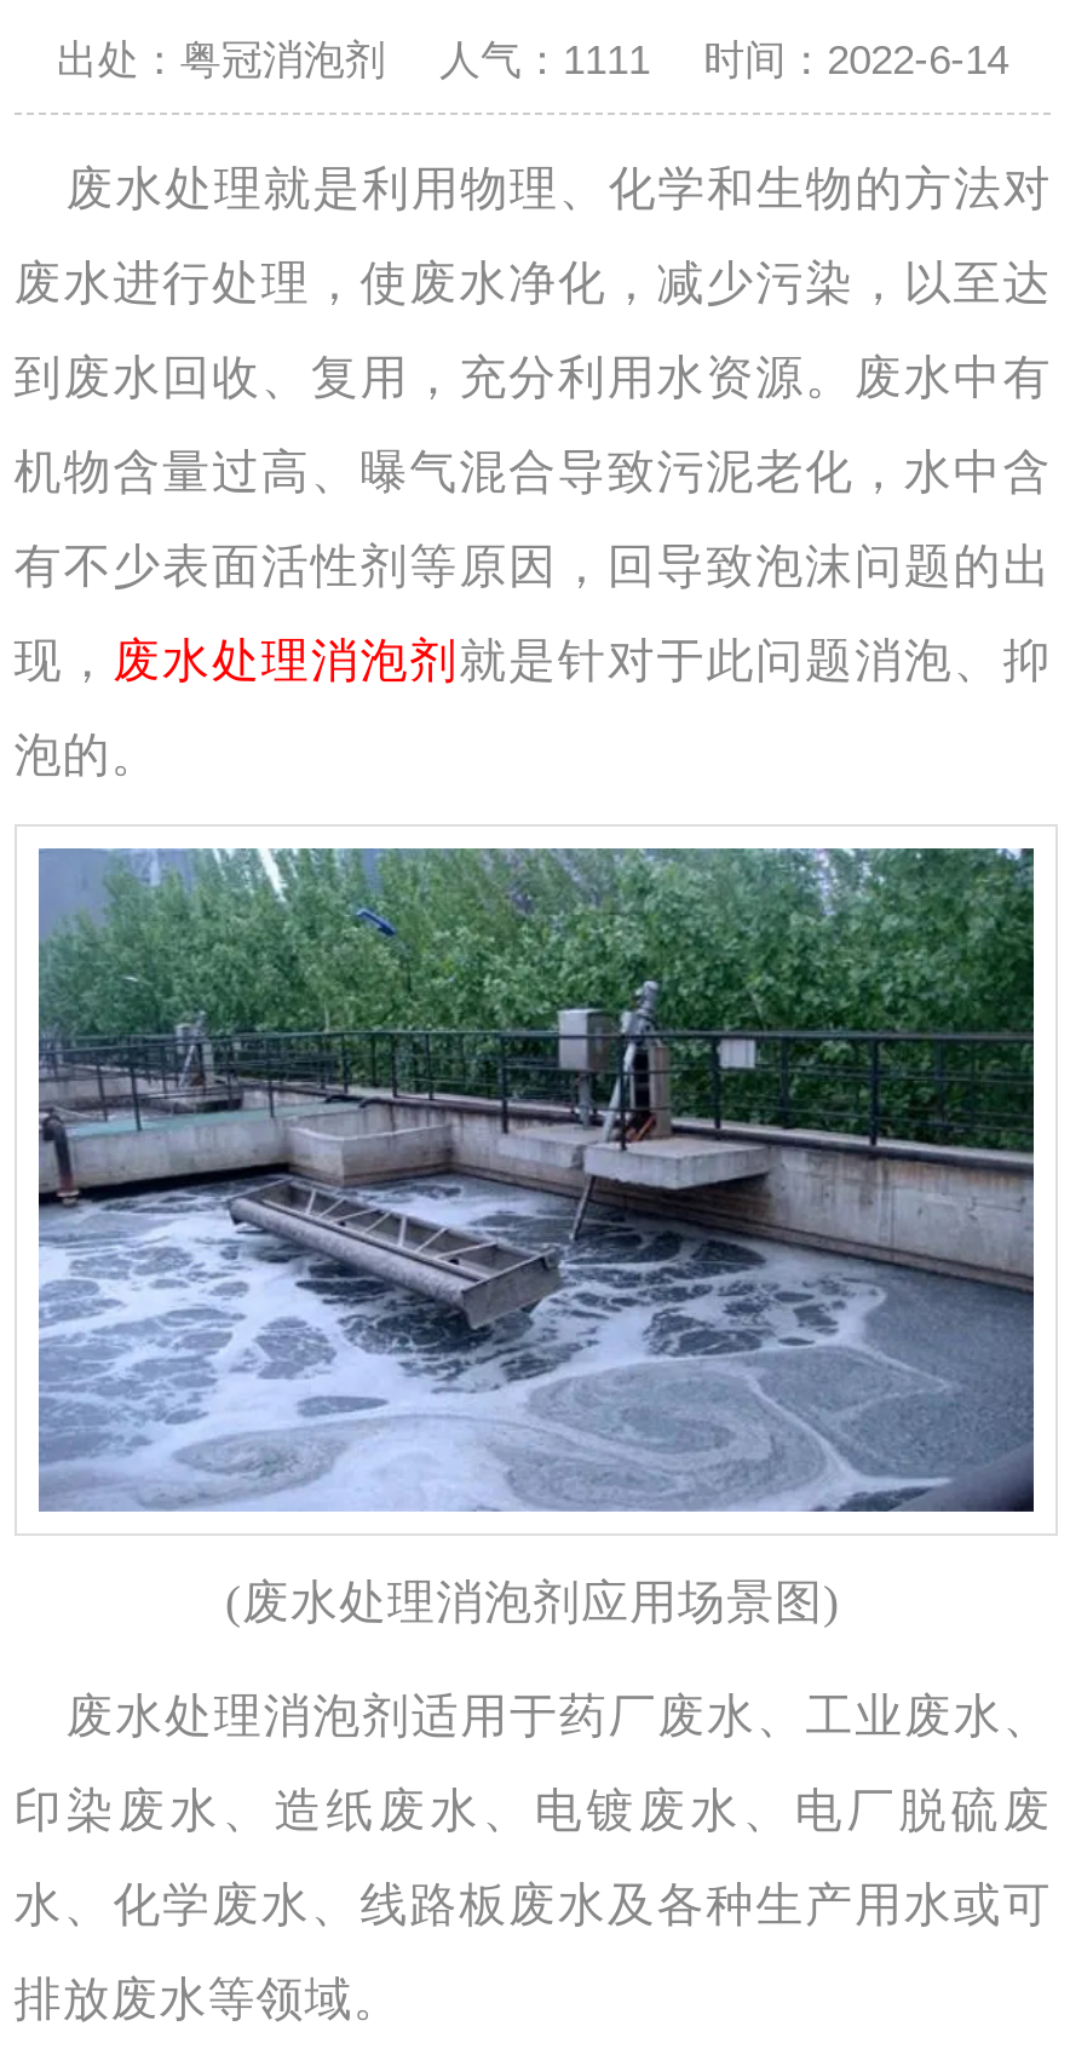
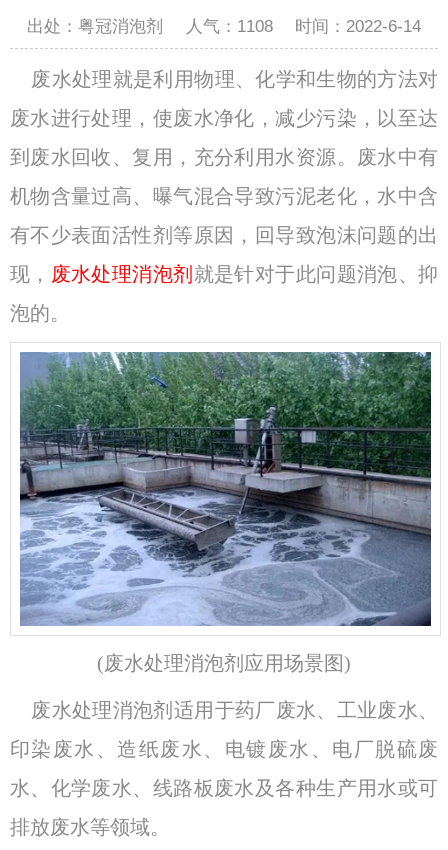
- 出处：粤冠消泡剂 人气：1111 时间：2022-6-14
+ 出处：粤冠消泡剂 人气：1108 时间：2022-6-14
